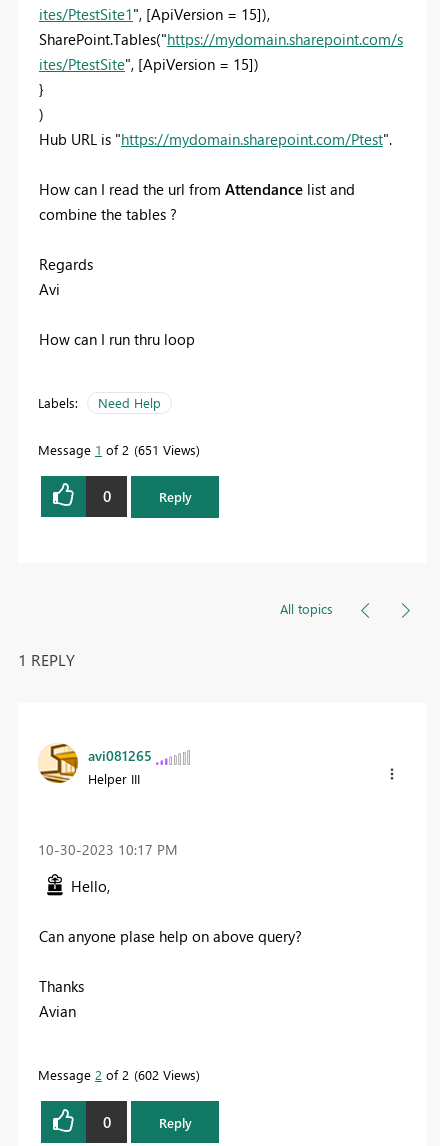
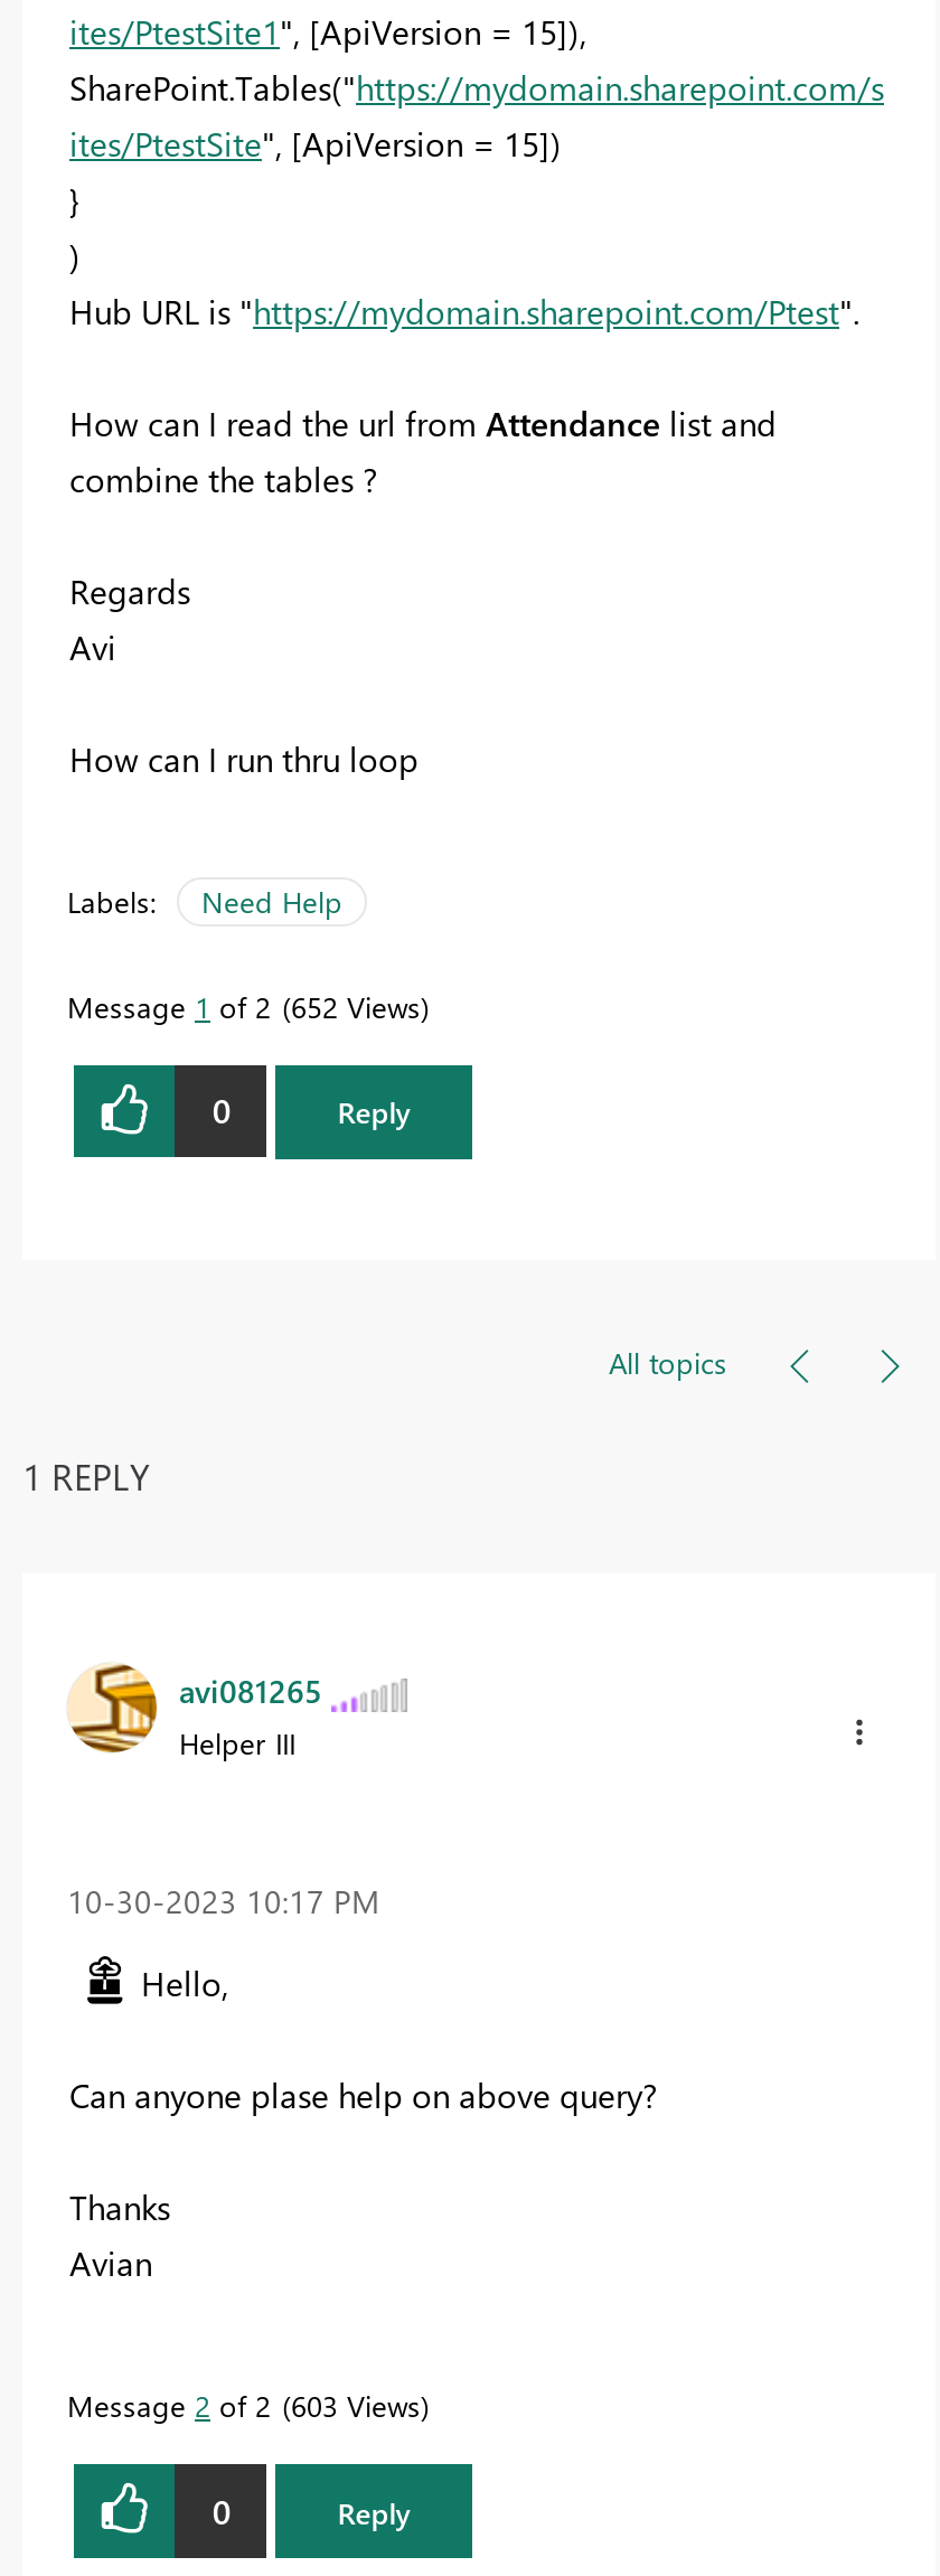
- Message 1 of 2 651 Views
+ Message 1 of 2 652 Views

- Message 2 of 2 602 Views
+ Message 2 of 2 603 Views
